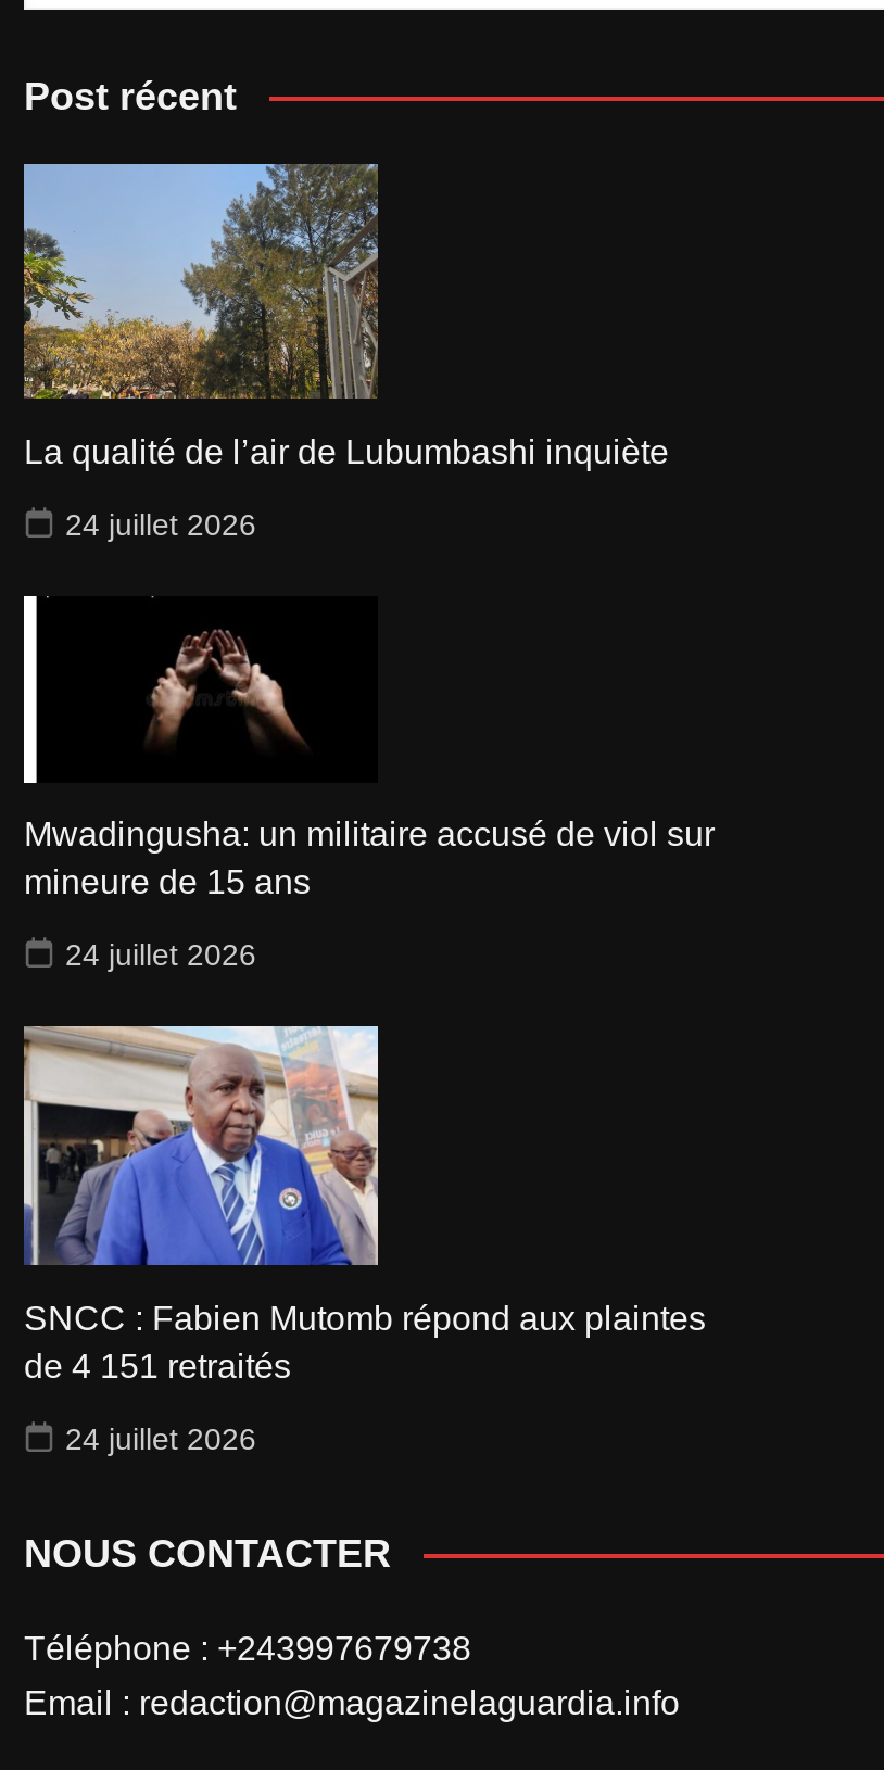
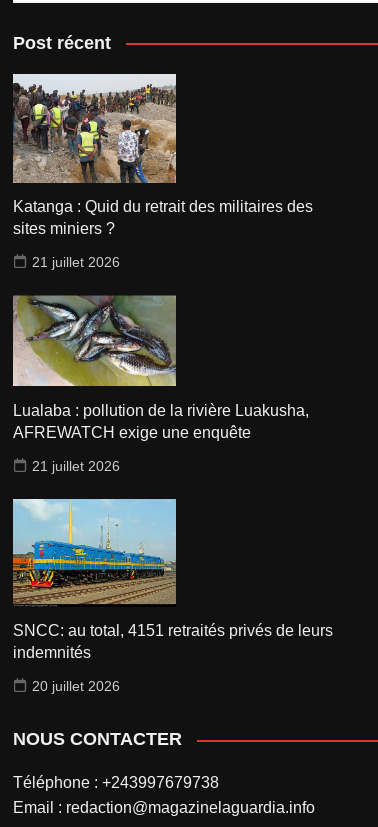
- [image]
- La qualité de l’air de Lubumbashi inquiète
+ [image]
+ Katanga : Quid du retrait des militaires des
+ sites miniers ?

- 24 juillet 2026
+ 21 juillet 2026

- [image]
- Mwadingusha: un militaire accusé de viol sur
- mineure de 15 ans
+ [image]
+ Lualaba : pollution de la rivière Luakusha,
+ AFREWATCH exige une enquête

- 24 juillet 2026
+ 21 juillet 2026

- [image]
- SNCC : Fabien Mutomb répond aux plaintes
- de 4 151 retraités
+ [image]
+ SNCC: au total, 4151 retraités privés de leurs
+ indemnités

- 24 juillet 2026
+ 20 juillet 2026
